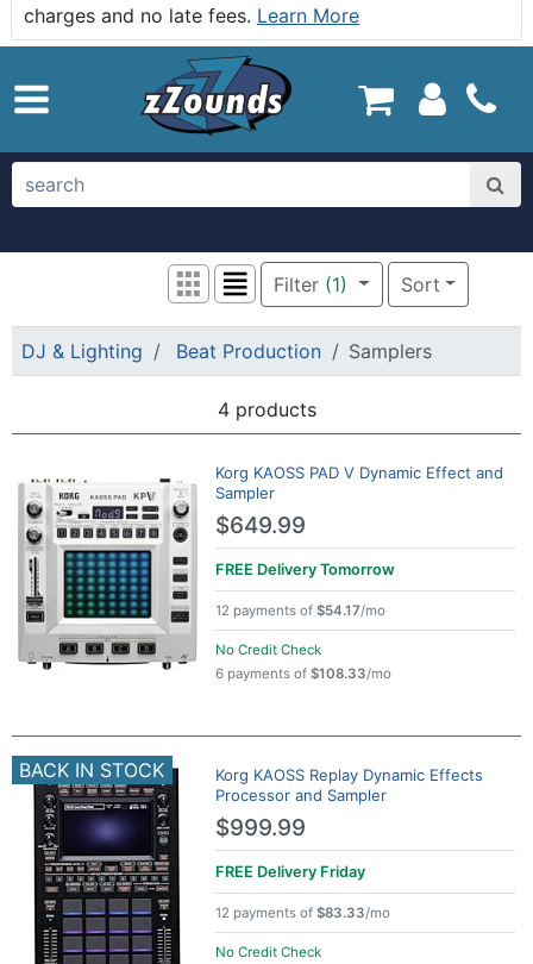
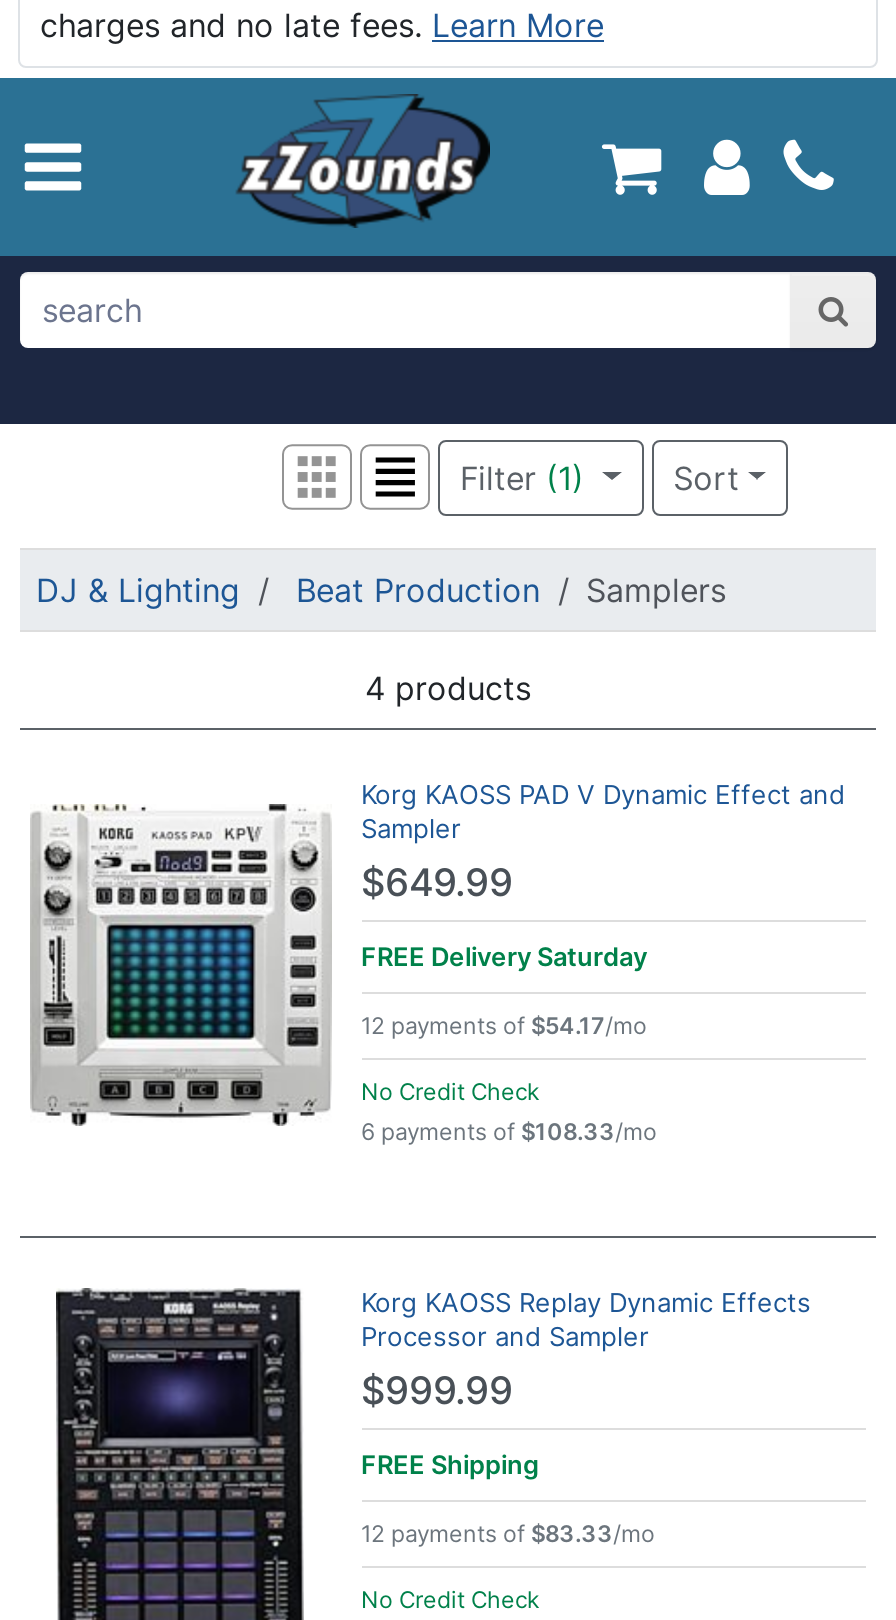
- FREE Delivery Tomorrow
+ FREE Delivery Saturday

- BACK IN STOCK

- FREE Delivery Friday
+ FREE Shipping
